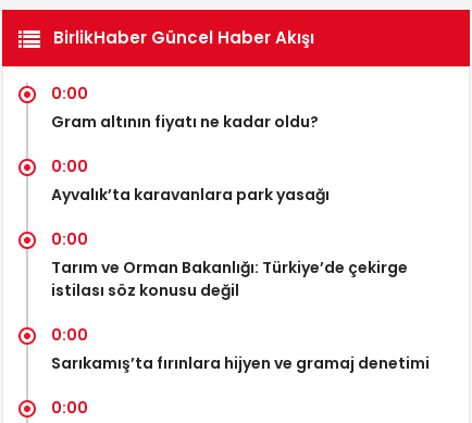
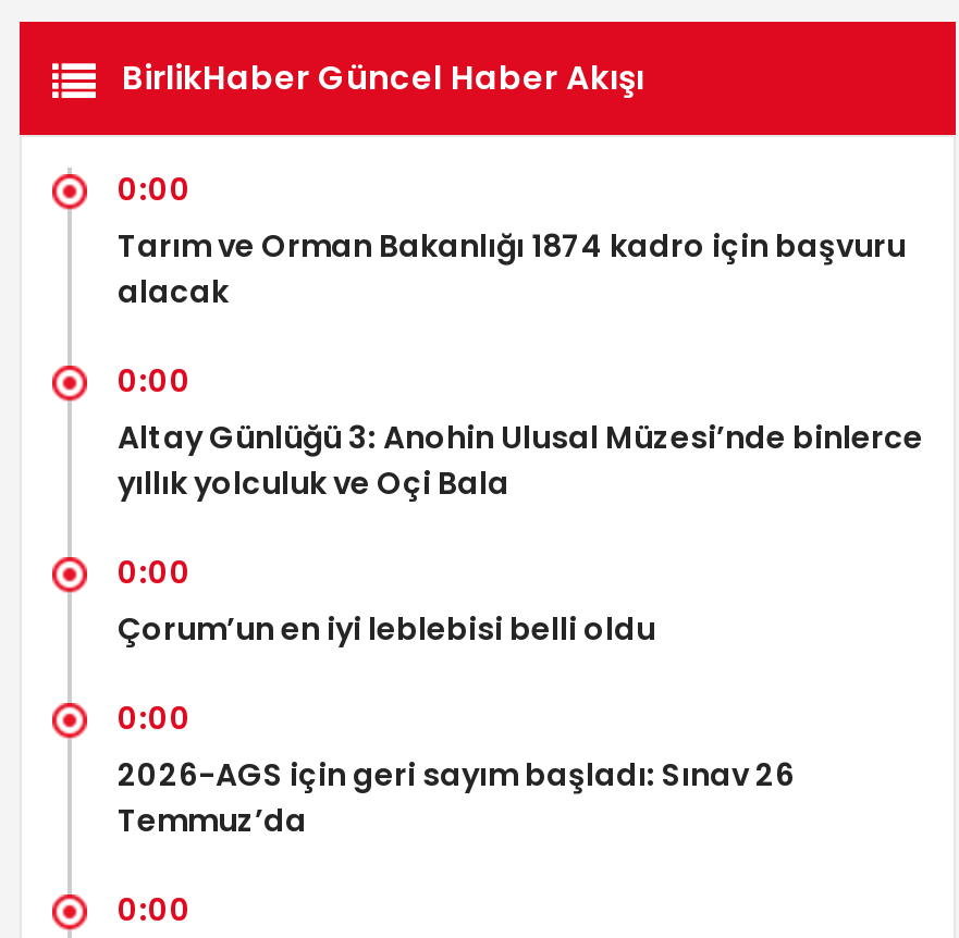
- Gram altının fiyatı ne kadar oldu?
+ Tarım ve Orman Bakanlığı 1874 kadro için başvuru
+ alacak

- Ayvalık’ta karavanlara park yasağı
+ Altay Günlüğü 3: Anohin Ulusal Müzesi’nde binlerce
+ yıllık yolculuk ve Oçi Bala

- Tarım ve Orman Bakanlığı: Türkiye’de çekirge
- istilası söz konusu değil
+ Çorum’un en iyi leblebisi belli oldu

- Sarıkamış’ta fırınlara hijyen ve gramaj denetimi
+ 2026-AGS için geri sayım başladı: Sınav 26
+ Temmuz’da
